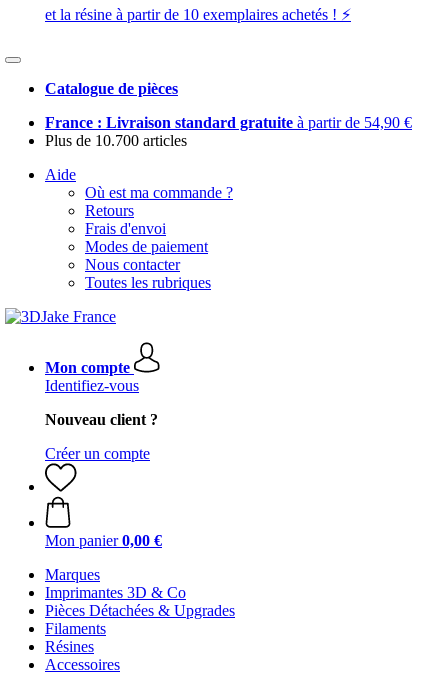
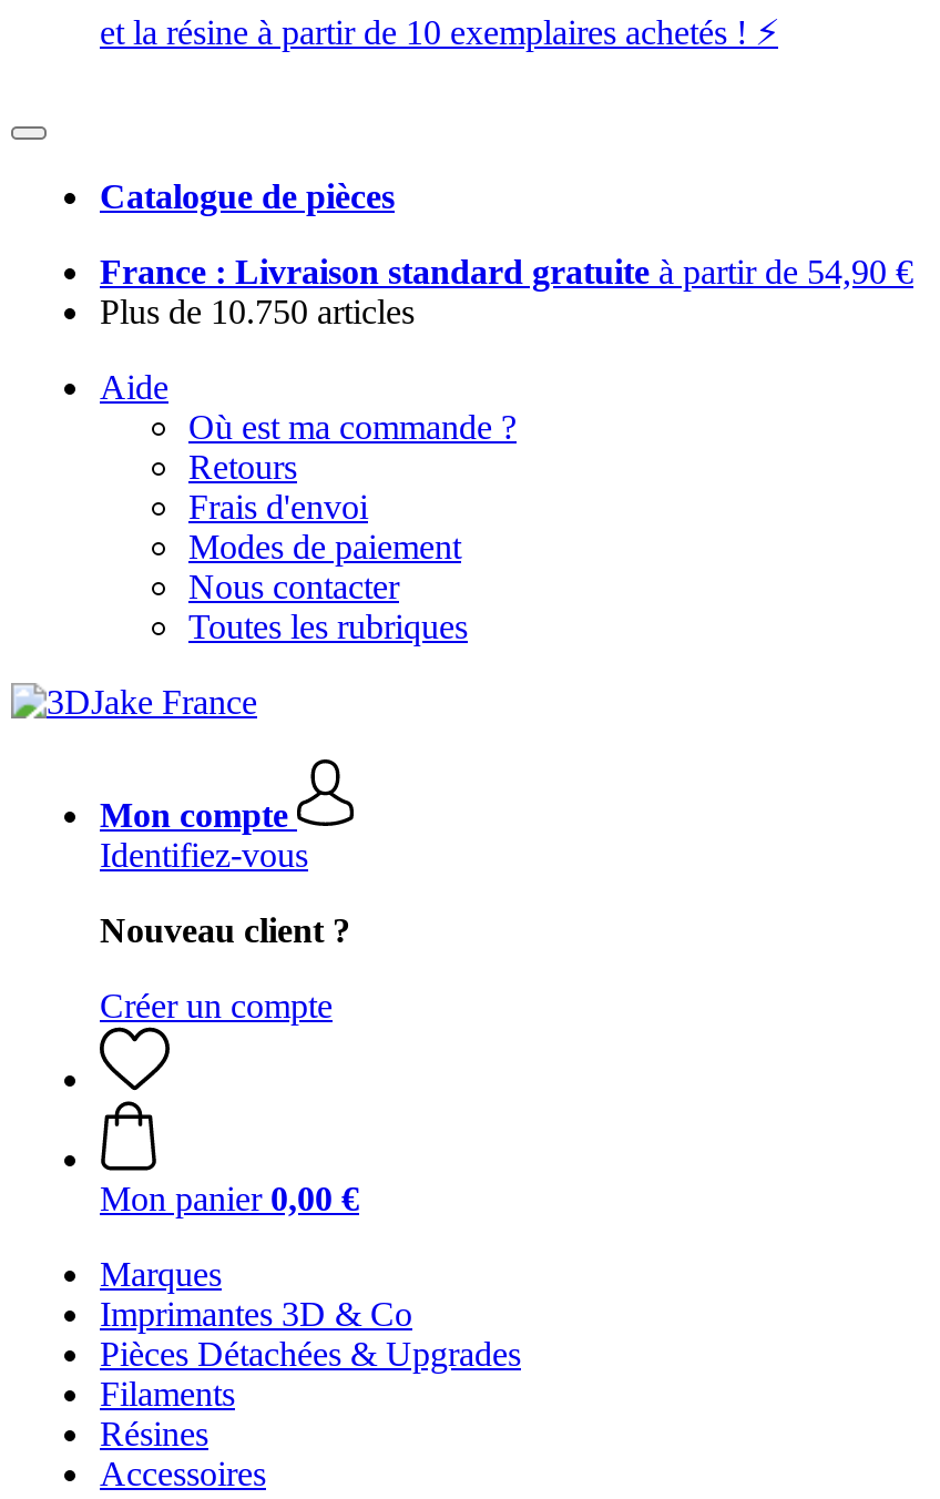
- Plus de 10.700 articles
+ Plus de 10.750 articles
